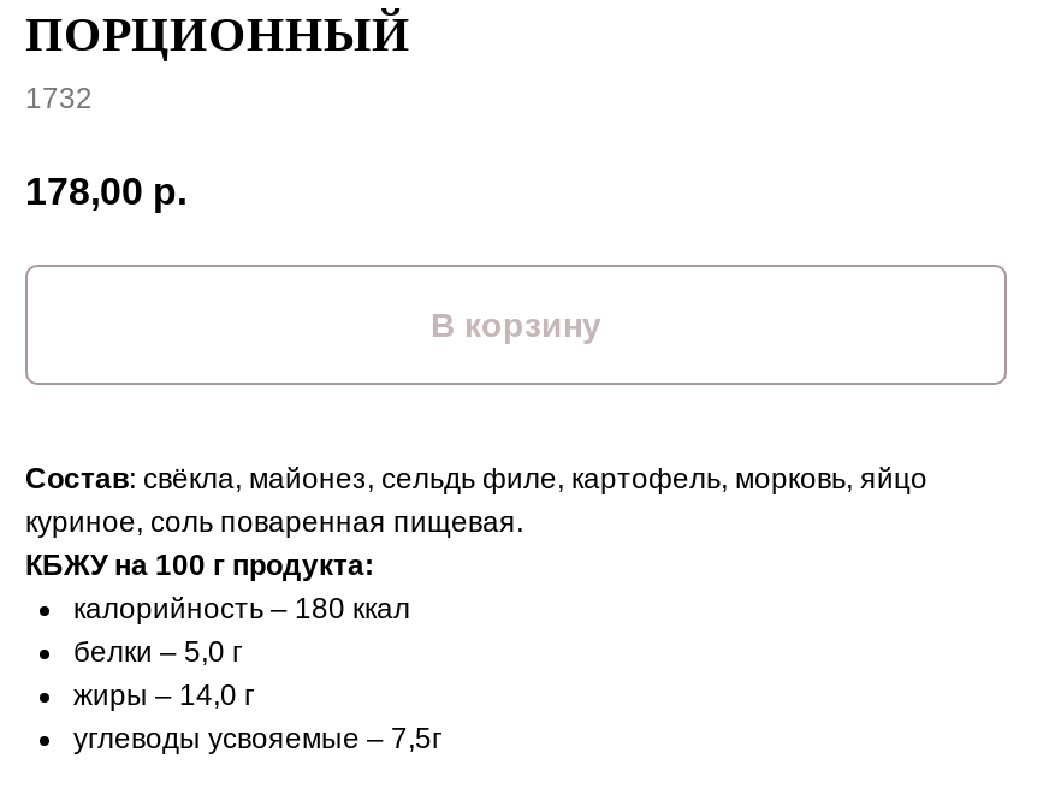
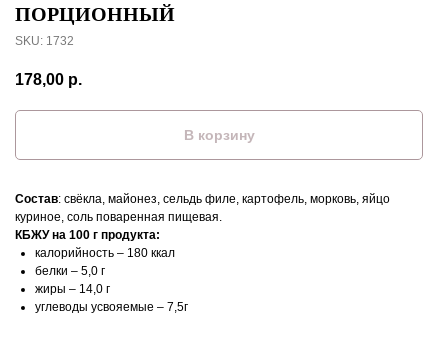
- 1732
+ SKU: 1732
